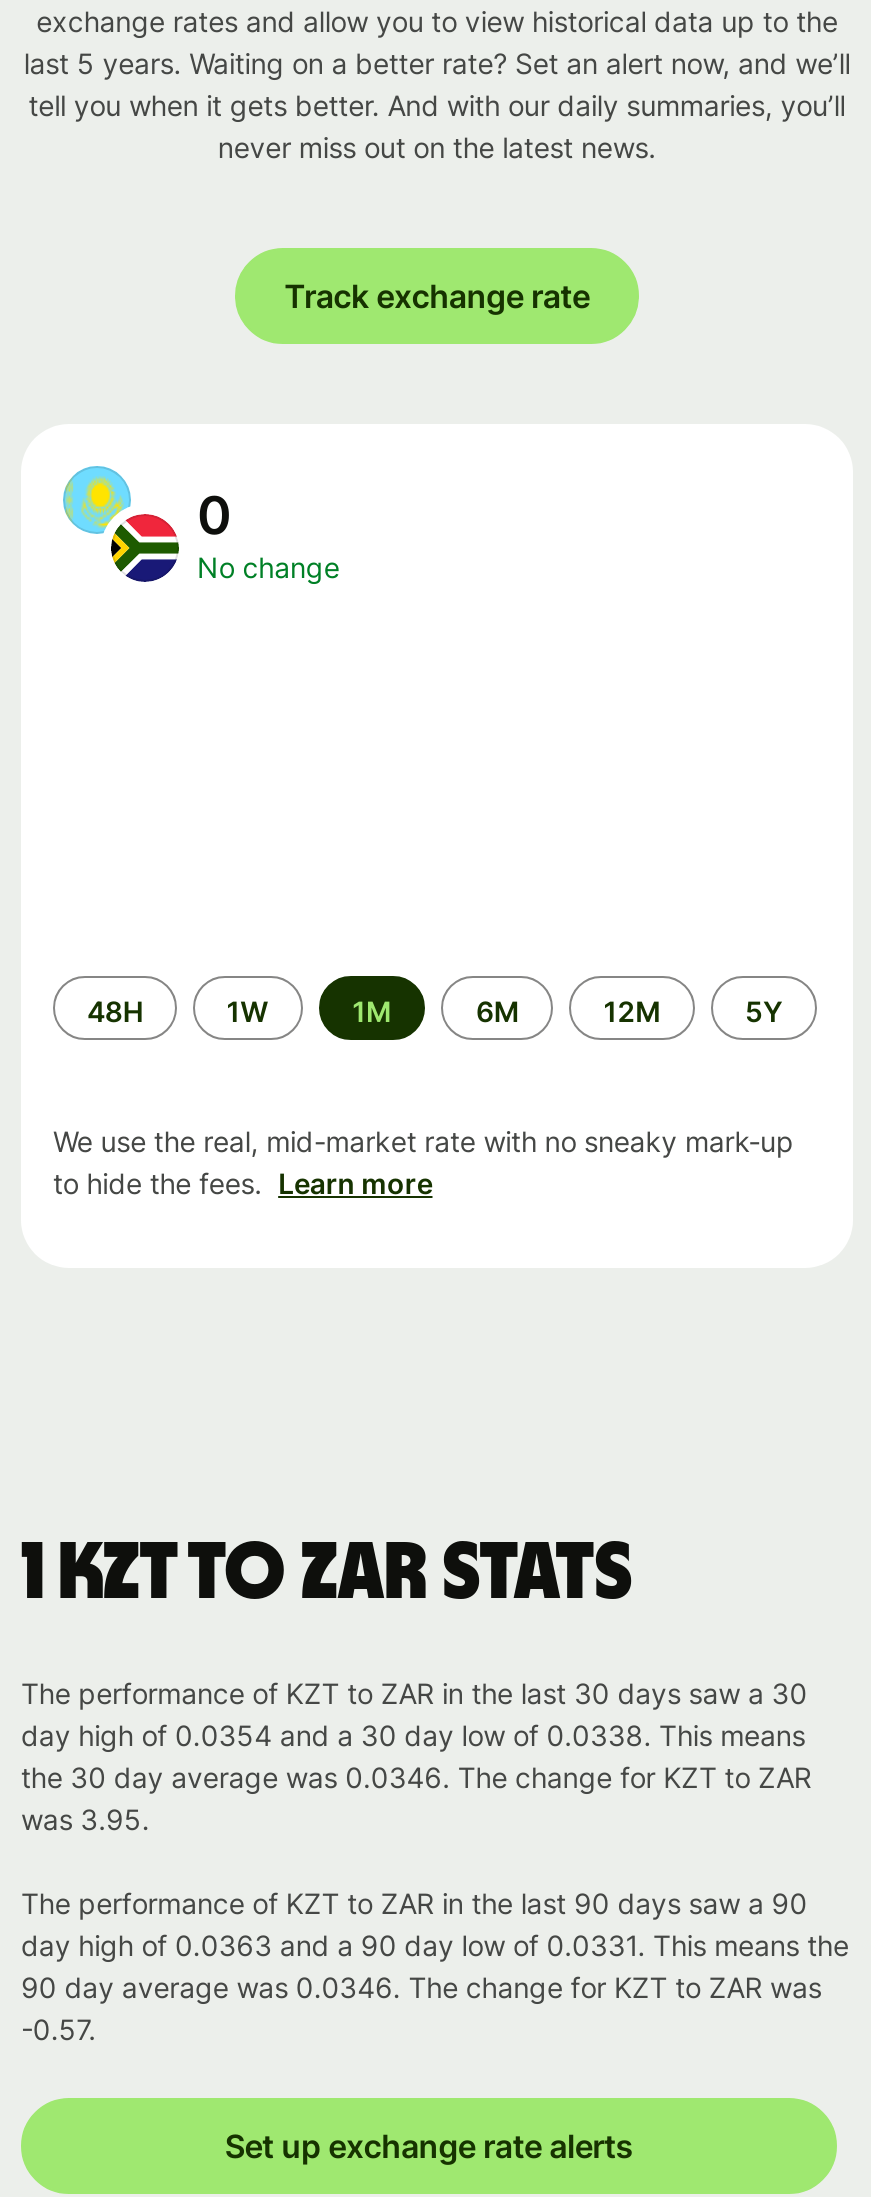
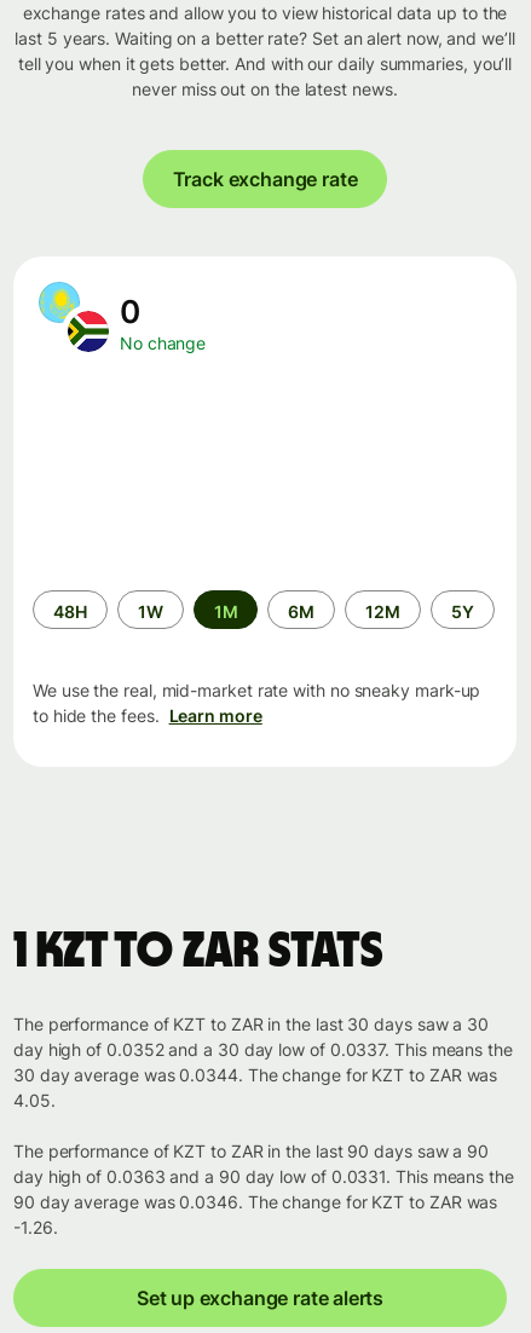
- day high of 0.0354 and a 30 day low of 0.0338. This means
- the 30 day average was 0.0346. The change for KZT to ZAR
- was 3.95.
+ day high of 0.0352 and a 30 day low of 0.0337. This means the
+ 30 day average was 0.0344. The change for KZT to ZAR was
+ 4.05.

- -0.57.
+ -1.26.
